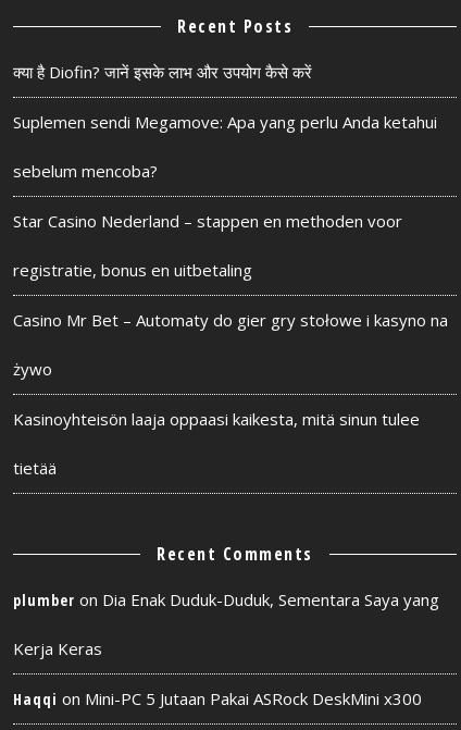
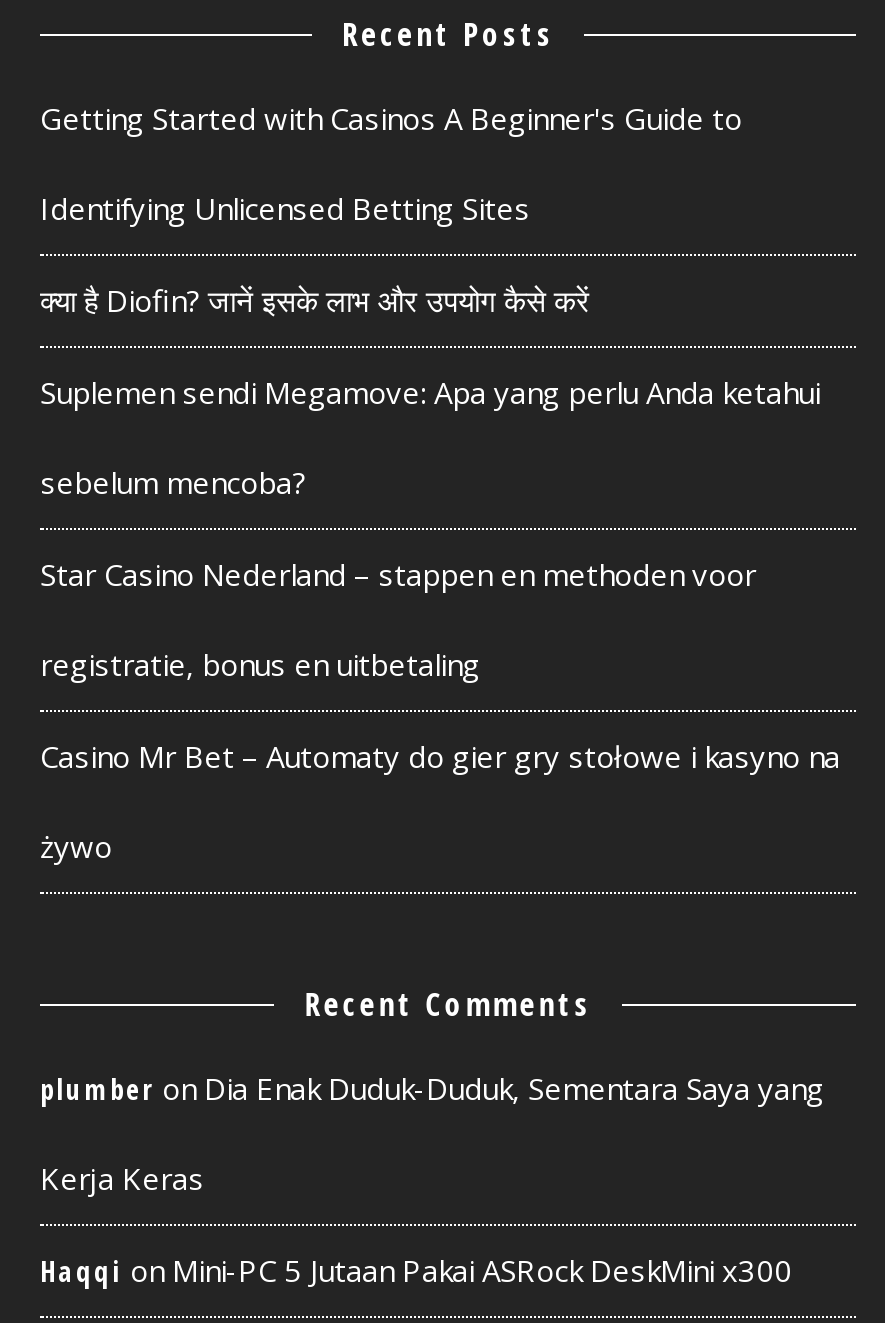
+ Getting Started with Casinos A Beginner's Guide to
+ Identifying Unlicensed Betting Sites

moved down: Suplemen sendi Megamove: Apa yang perlu Anda ketahui | sebelum mencoba? | Star Casino Nederland – stappen en methoden voor | registratie, bonus en uitbetaling | Casino Mr Bet – Automaty do gier gry stołowe i kasyno na | żywo

- Kasinoyhteisön laaja oppaasi kaikesta, mitä sinun tulee
- tietää
